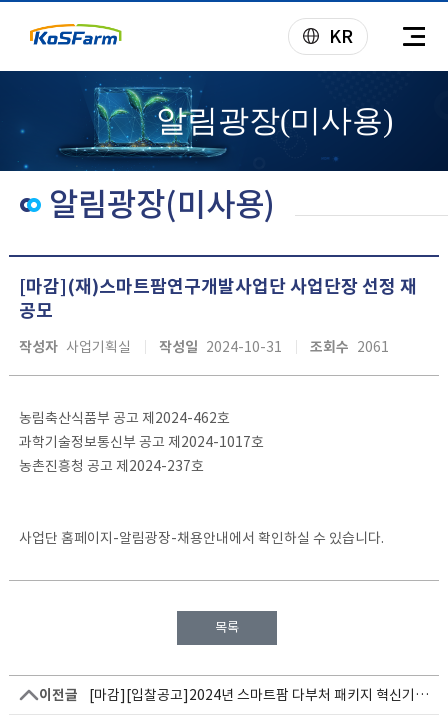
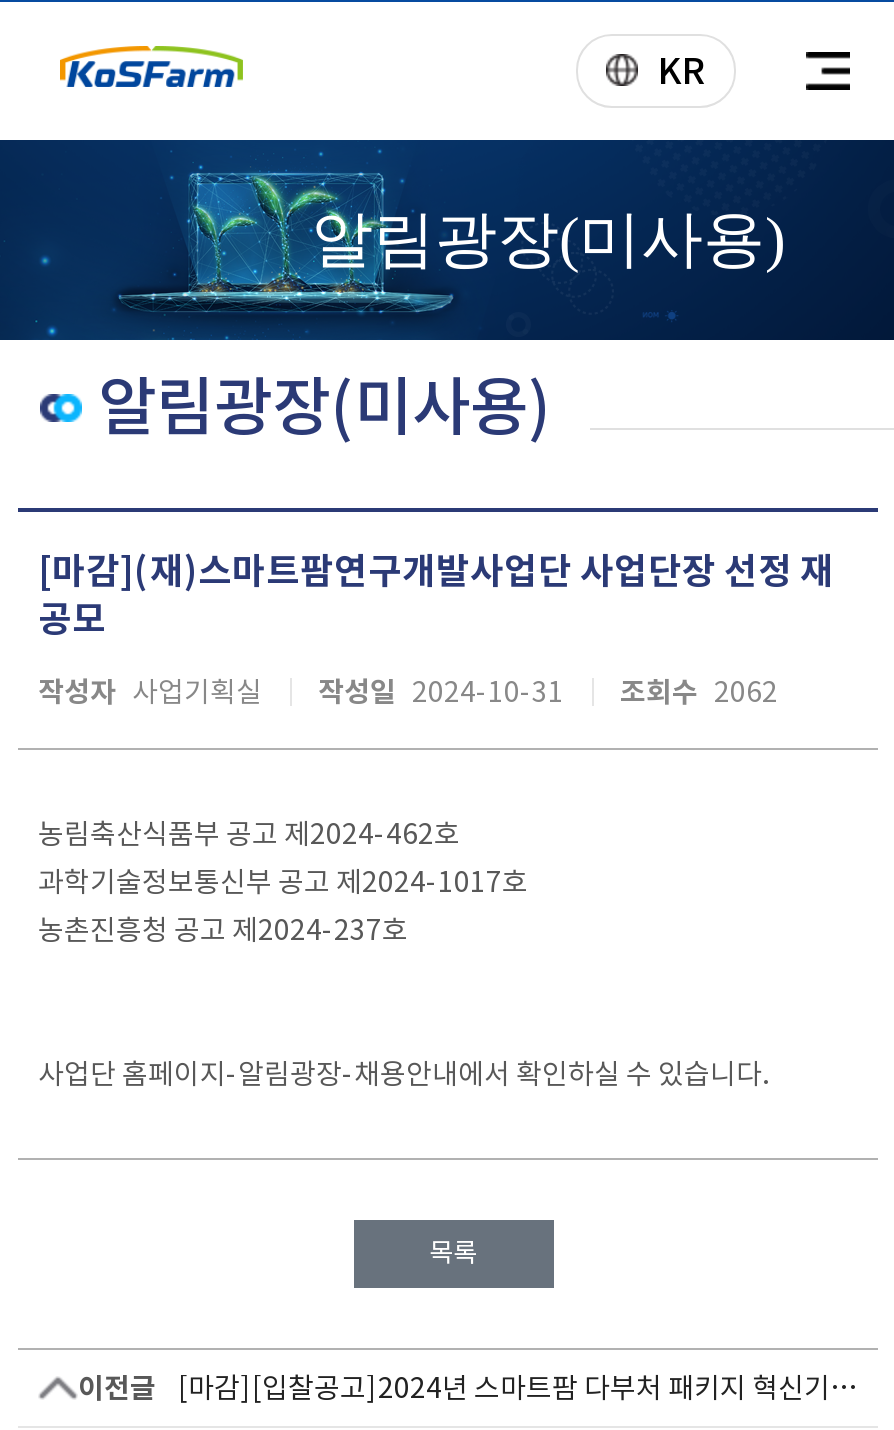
- 작성자 사업기획실 작성일 2024-10-31 조회수 2061
+ 작성자 사업기획실 작성일 2024-10-31 조회수 2062
